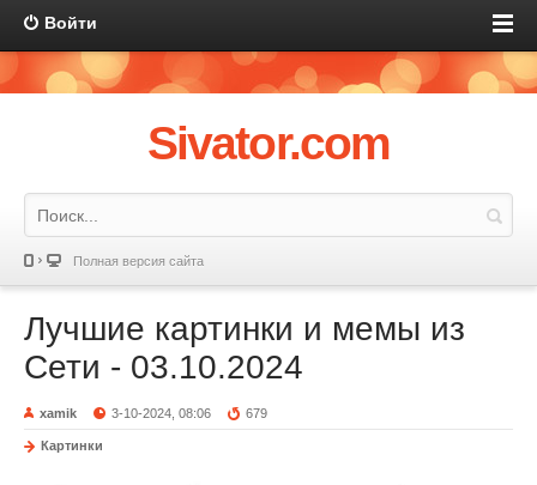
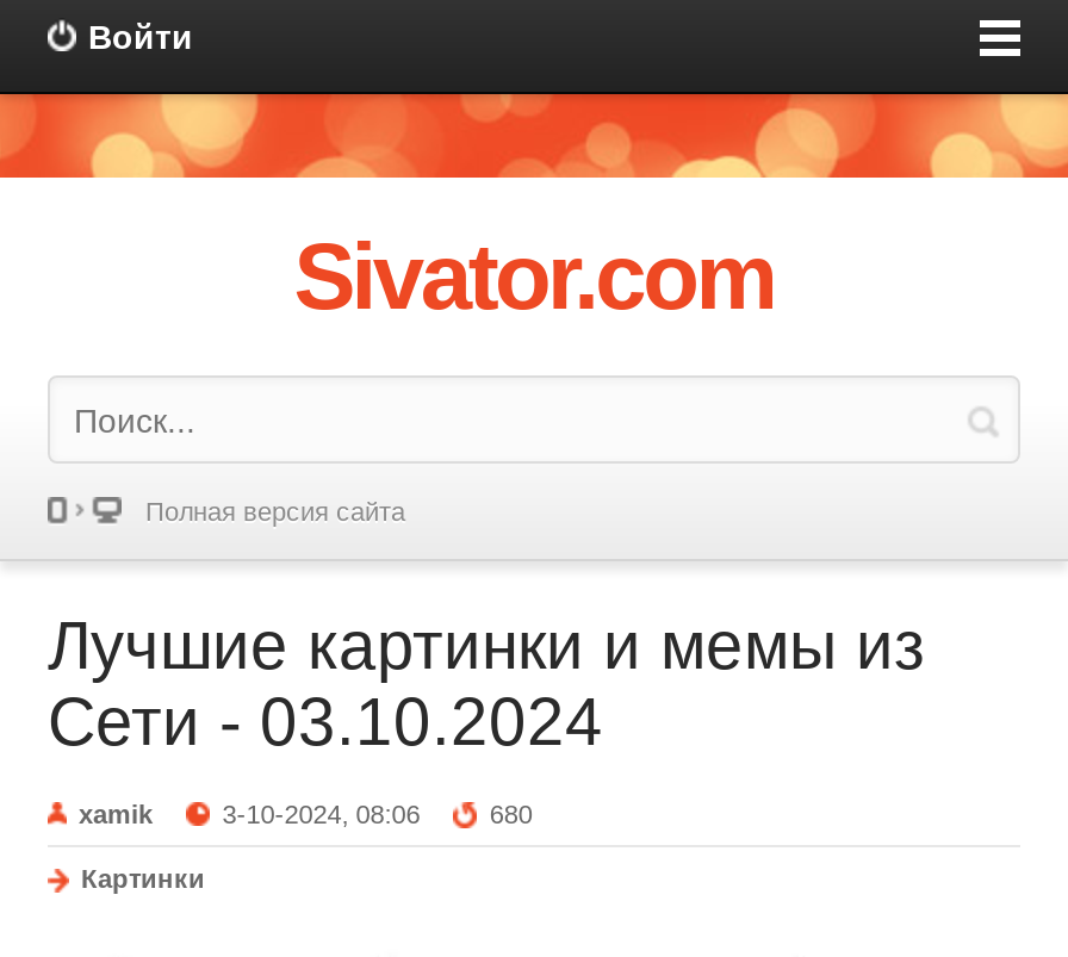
- 679
+ 680
